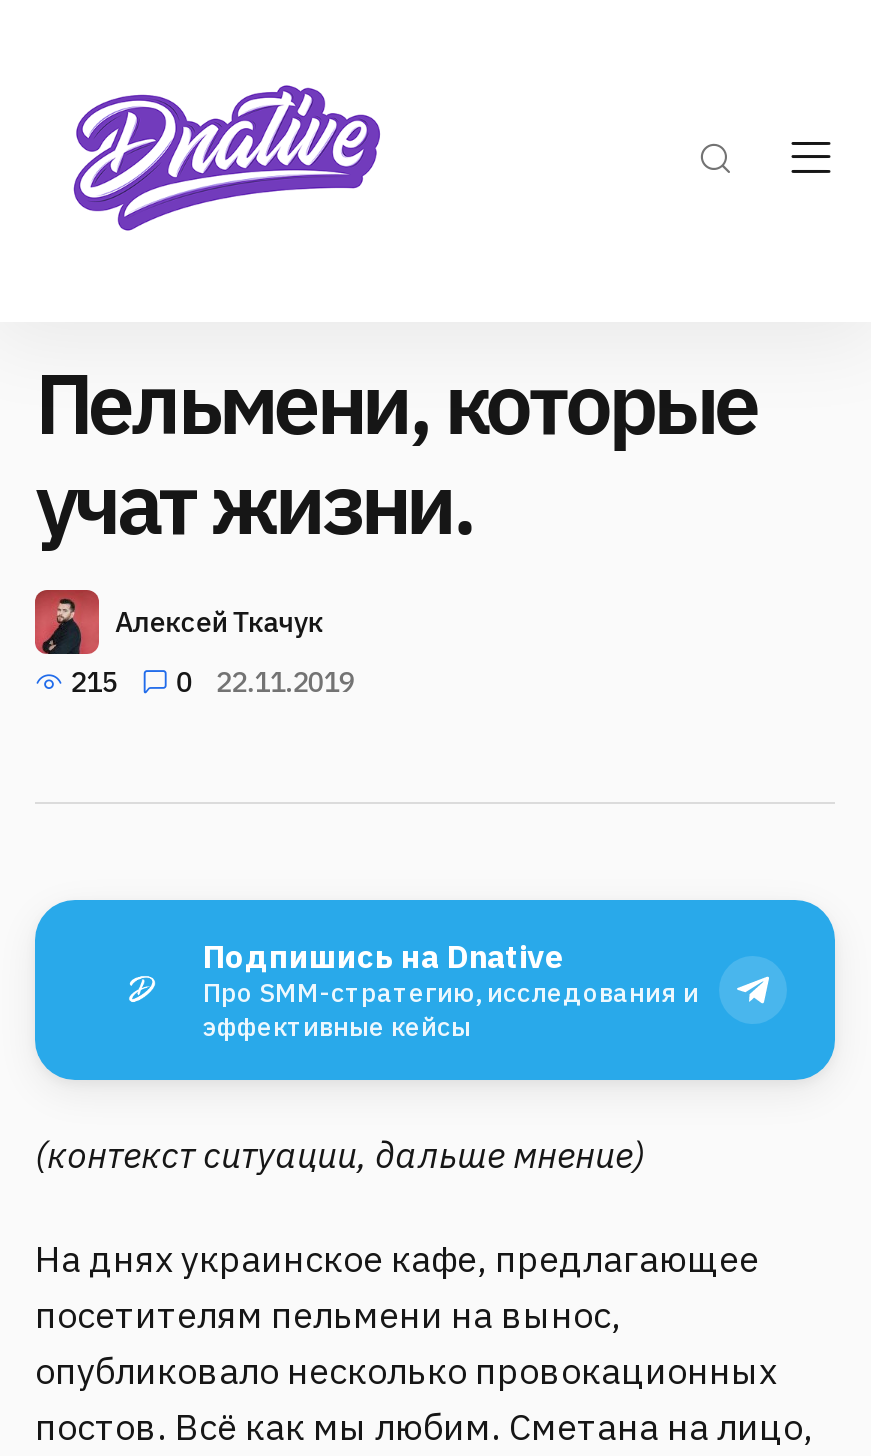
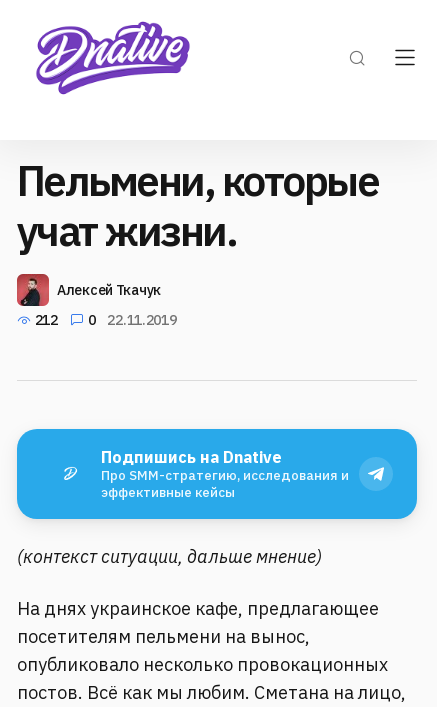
- 215 0 22.11.2019
+ 212 0 22.11.2019
